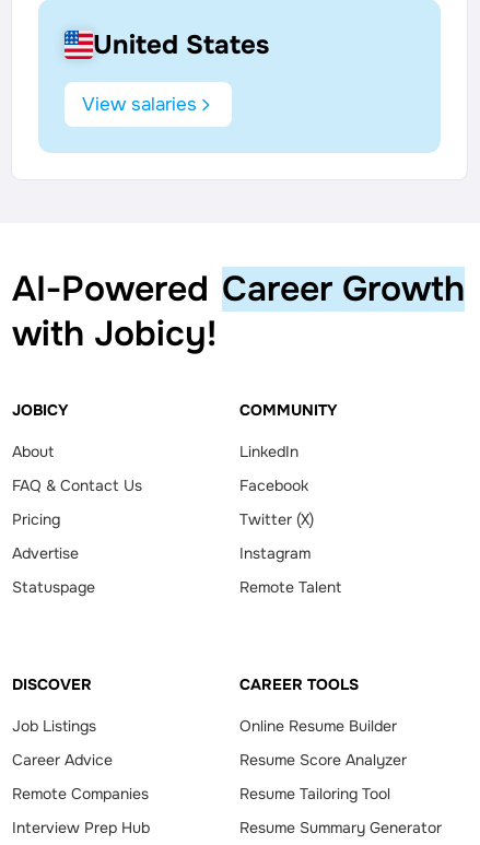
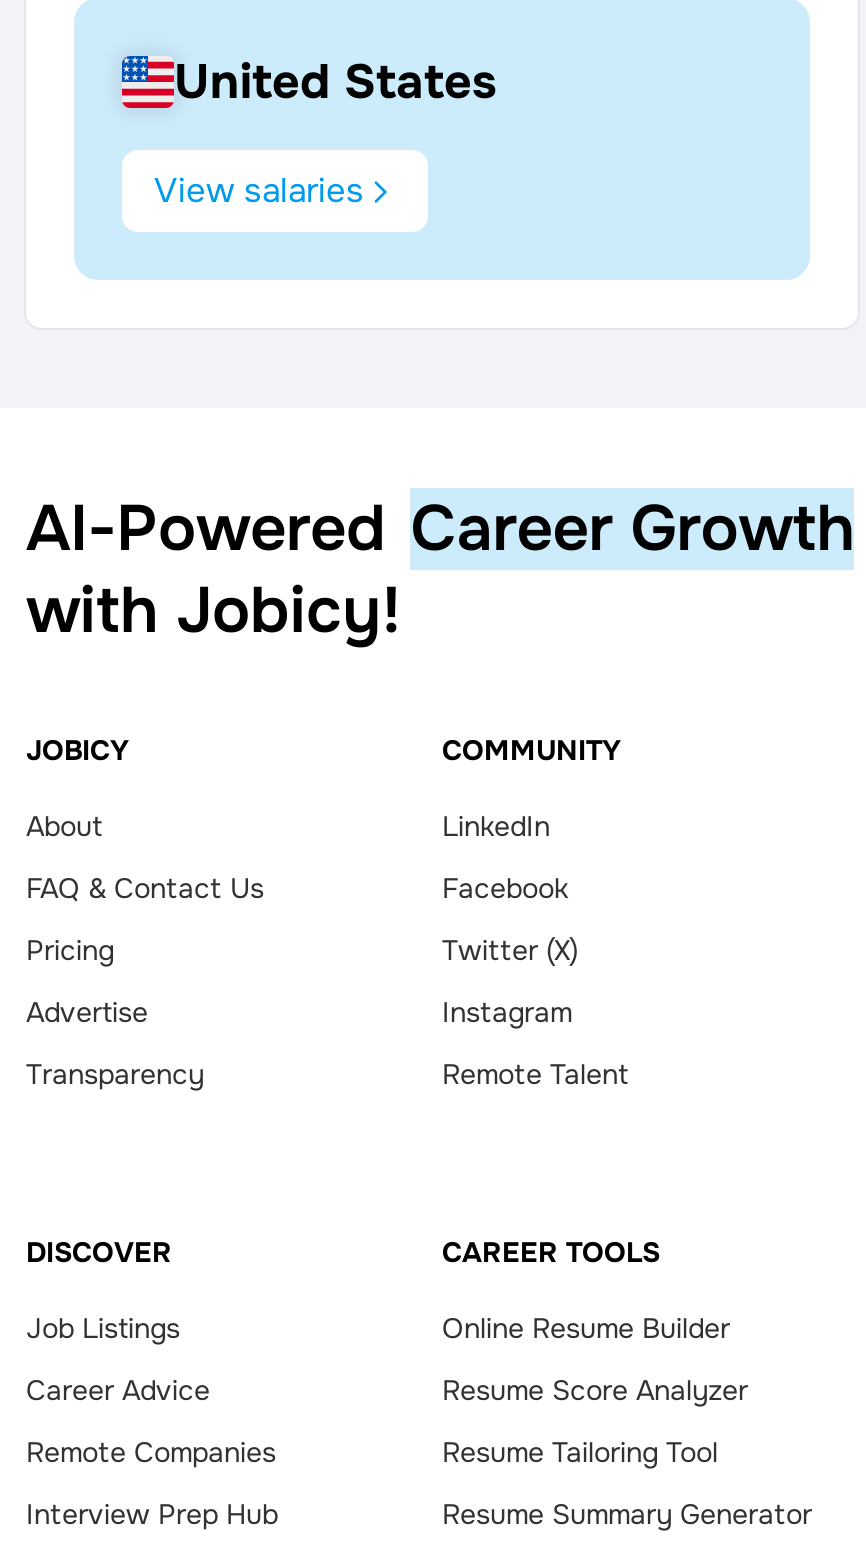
- Statuspage
+ Transparency
